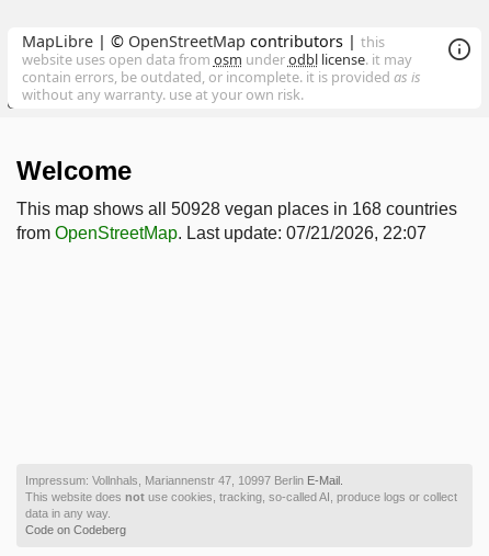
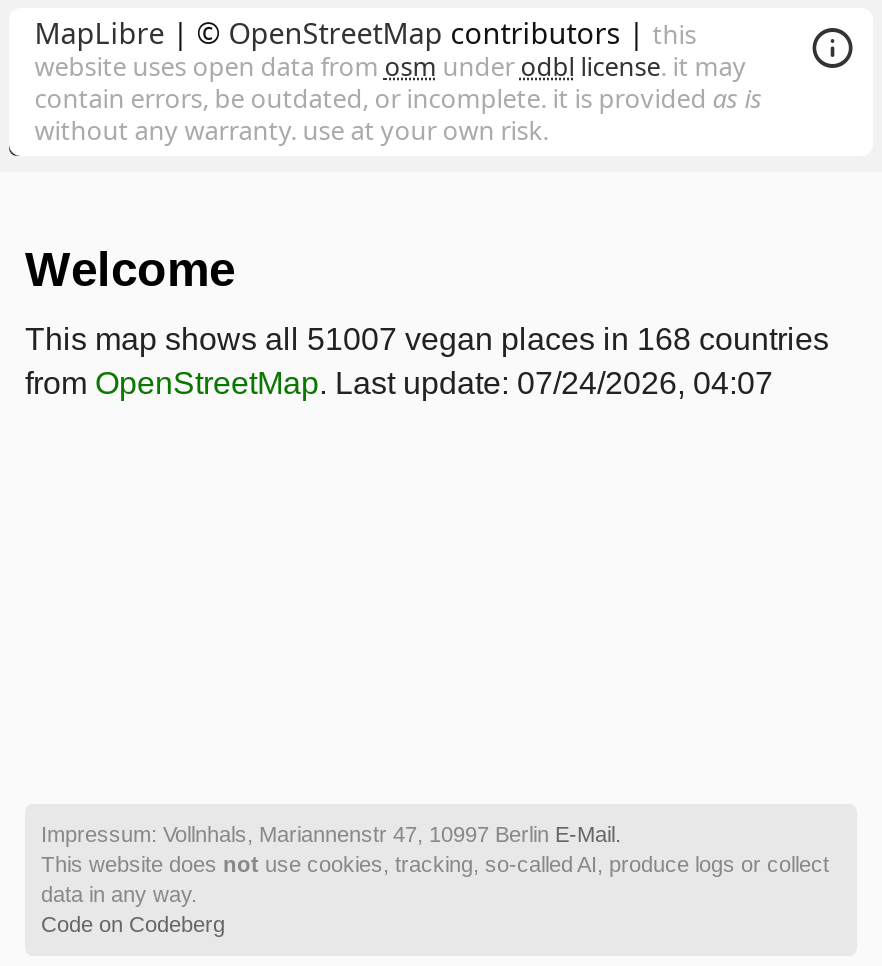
- This map shows all 50928 vegan places in 168 countries
+ This map shows all 51007 vegan places in 168 countries

- from OpenStreetMap. Last update: 07/21/2026, 22:07
+ from OpenStreetMap. Last update: 07/24/2026, 04:07
